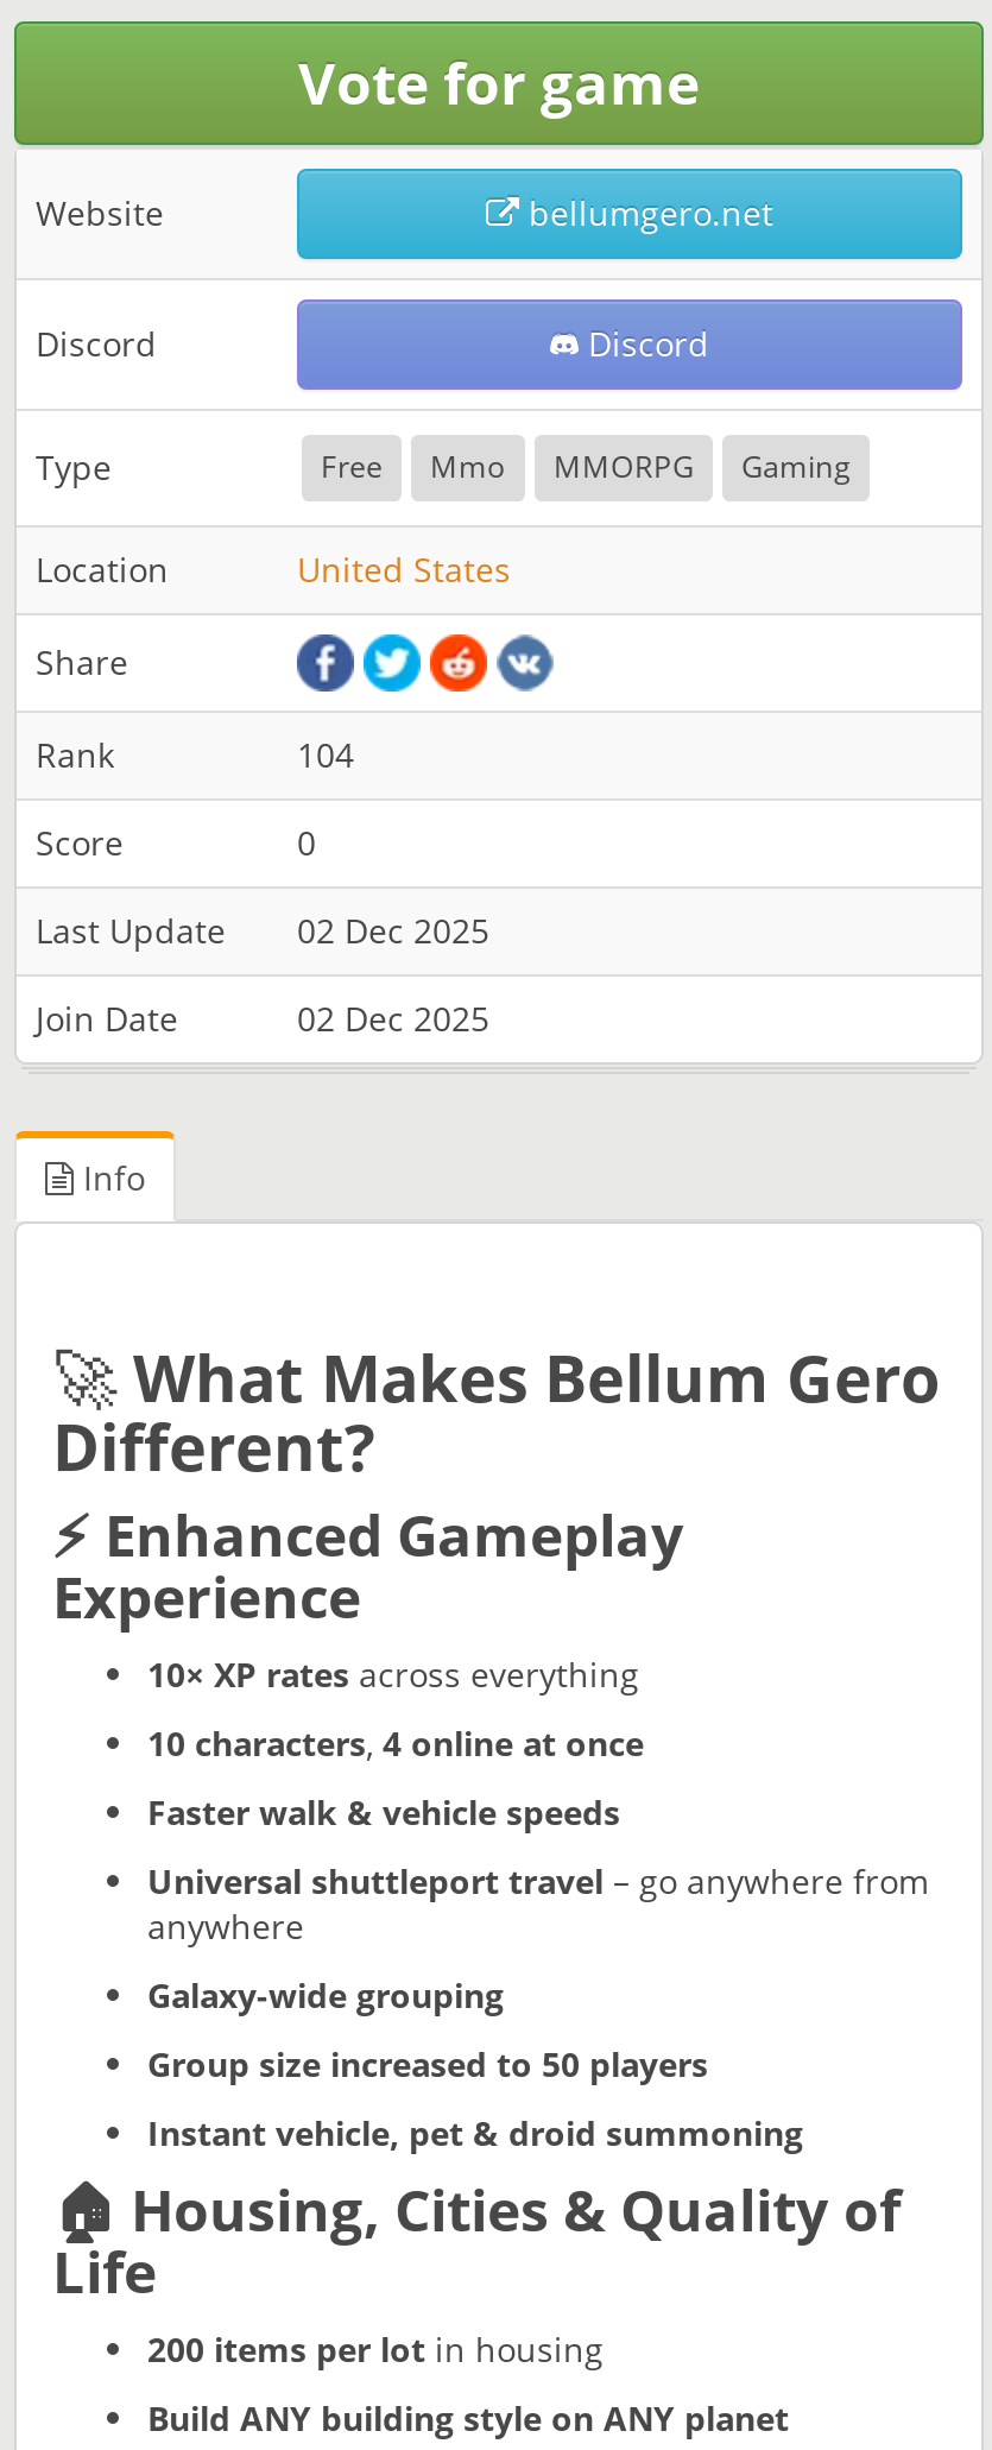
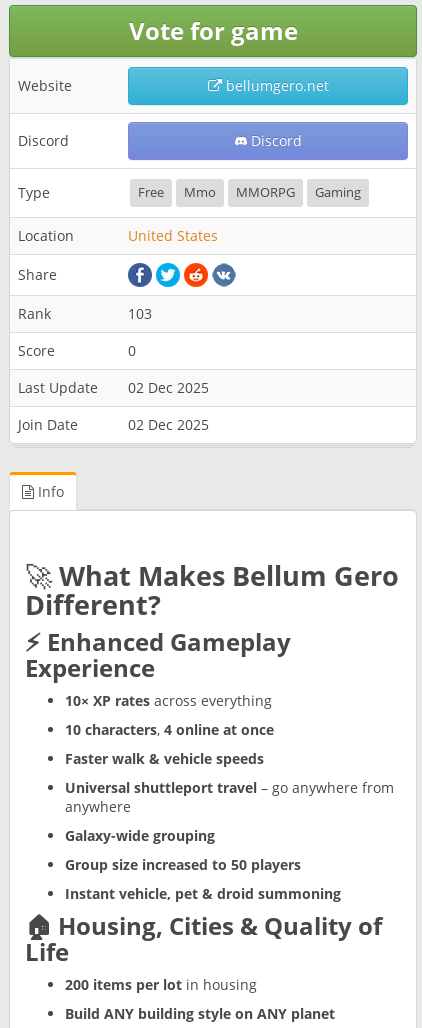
- 104
+ 103
